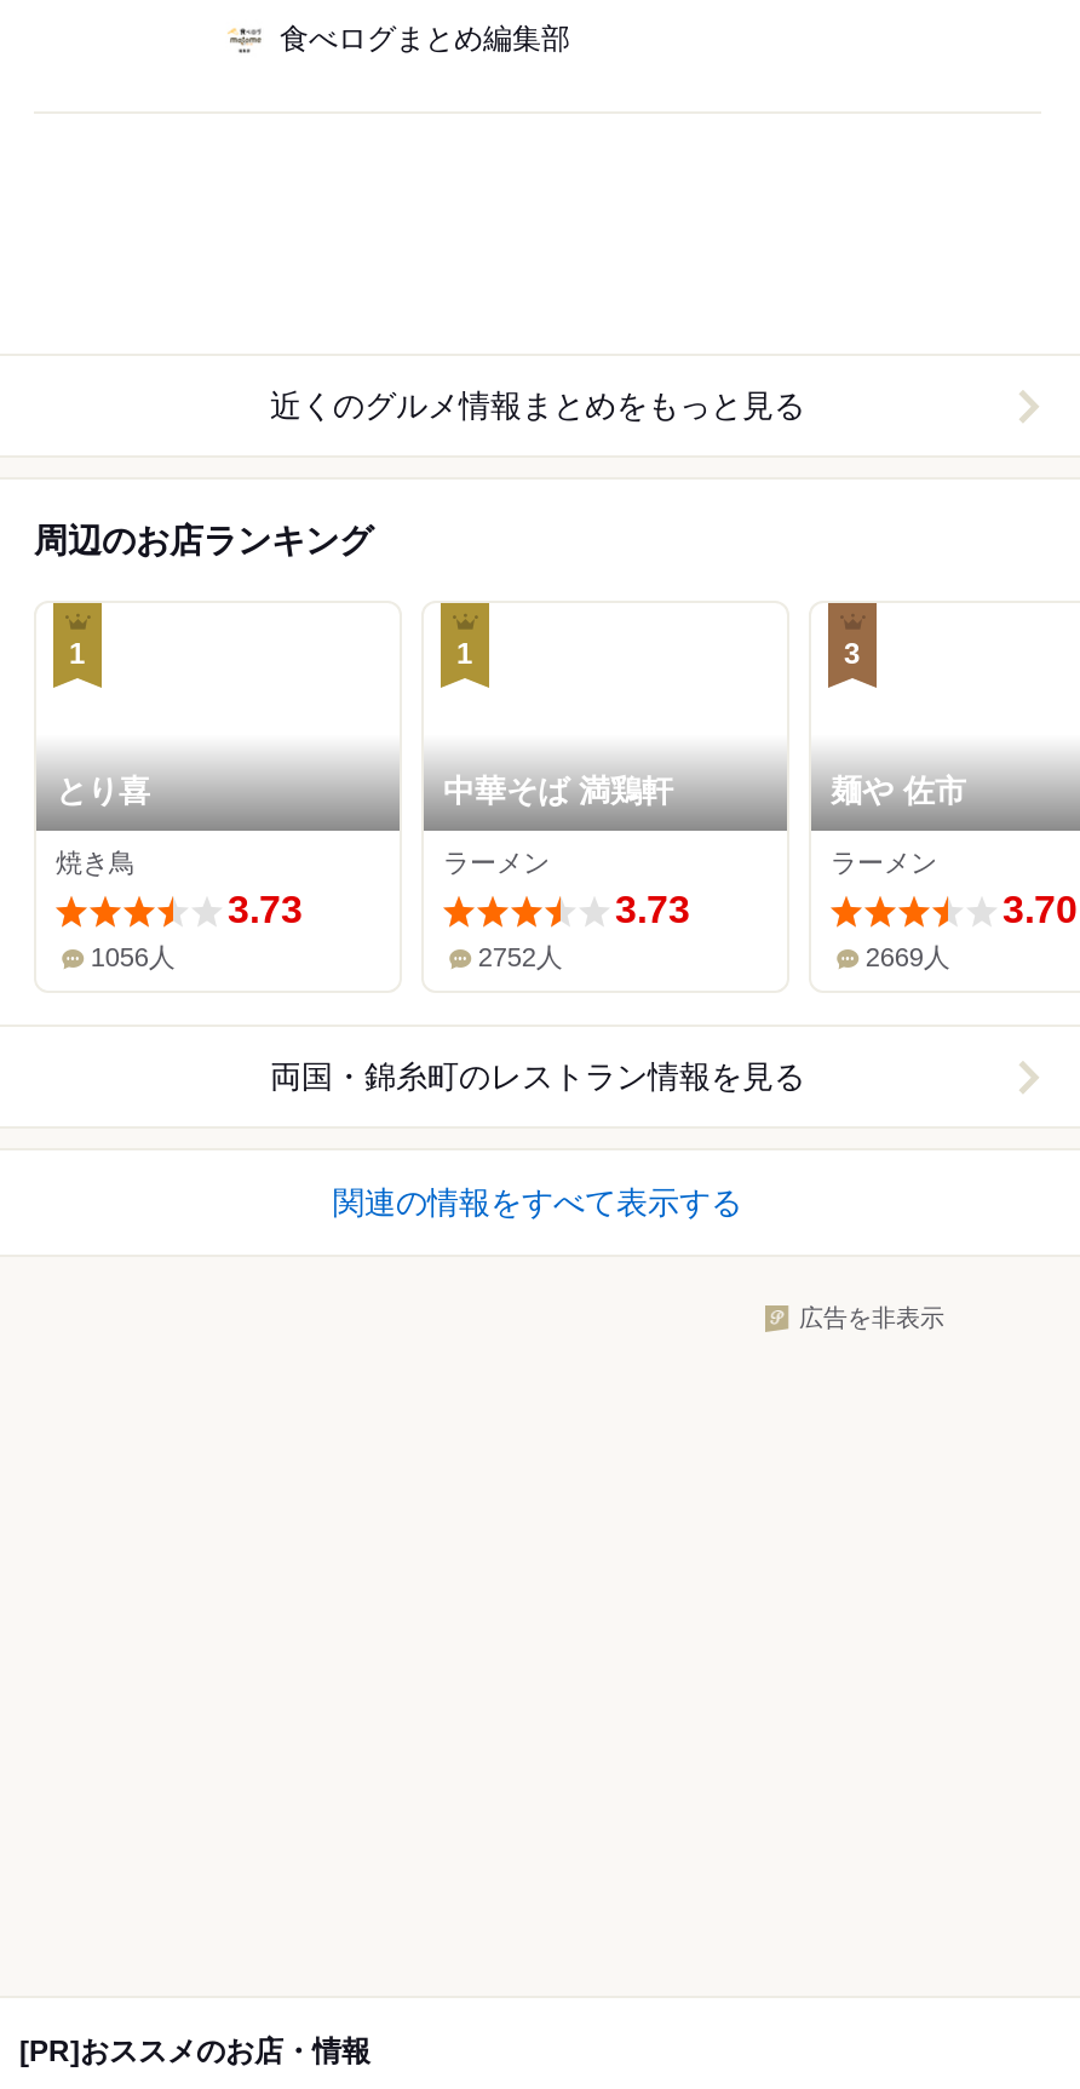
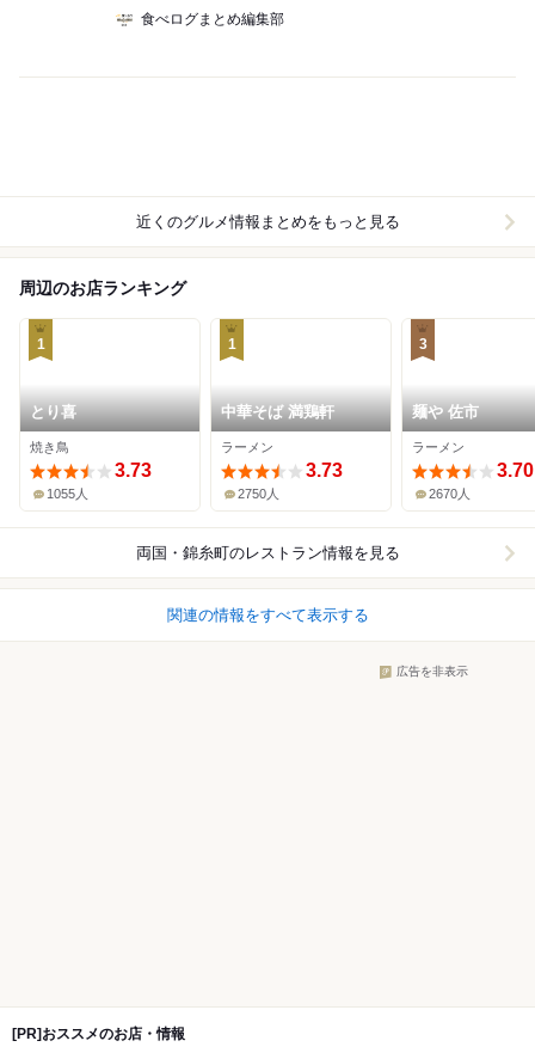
- 1056人
+ 1055人

- 2752人
+ 2750人

- 2669人
+ 2670人
